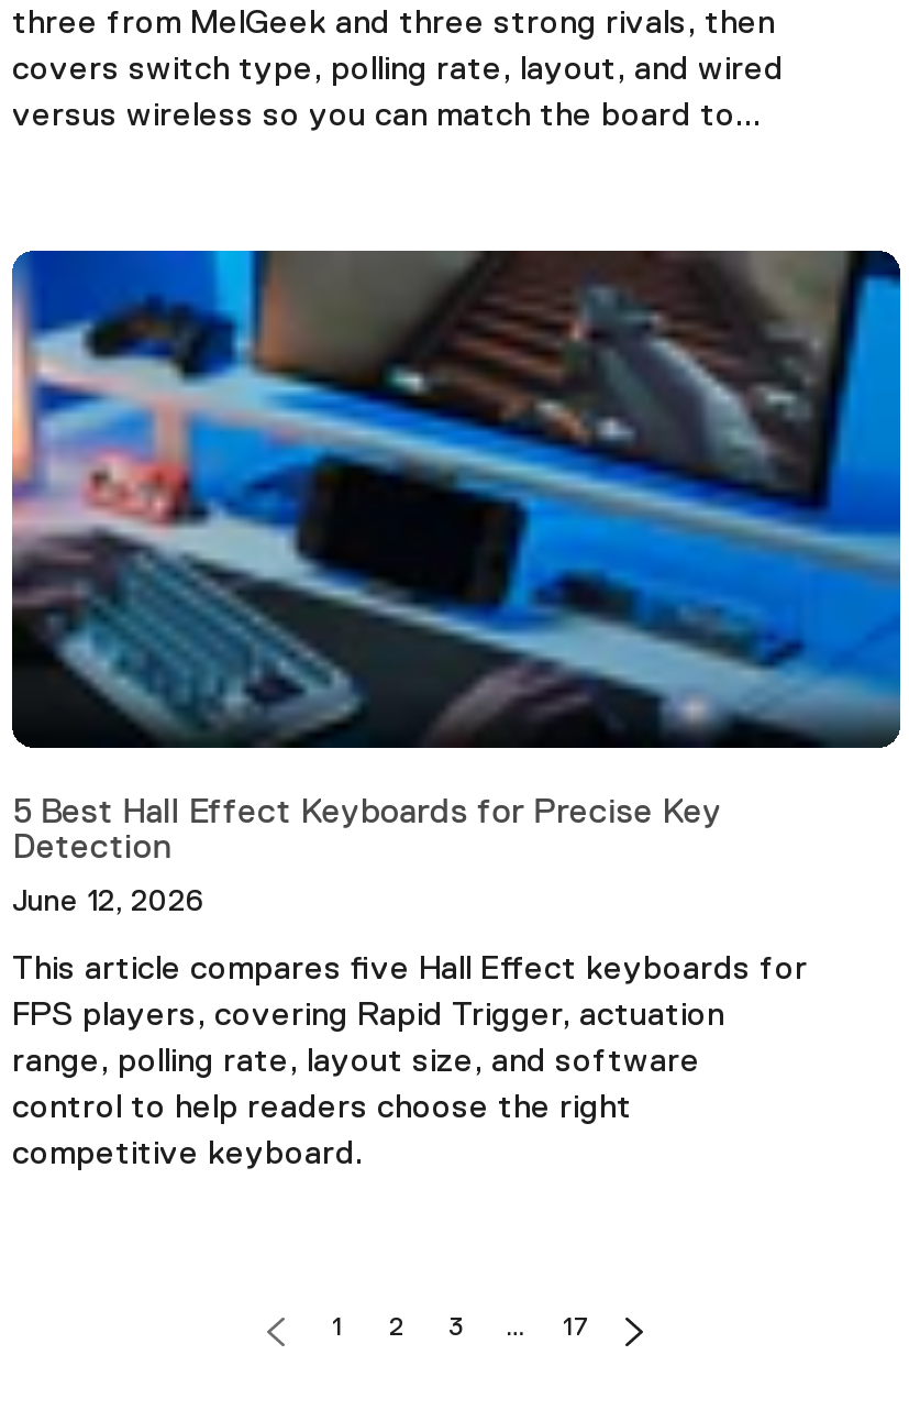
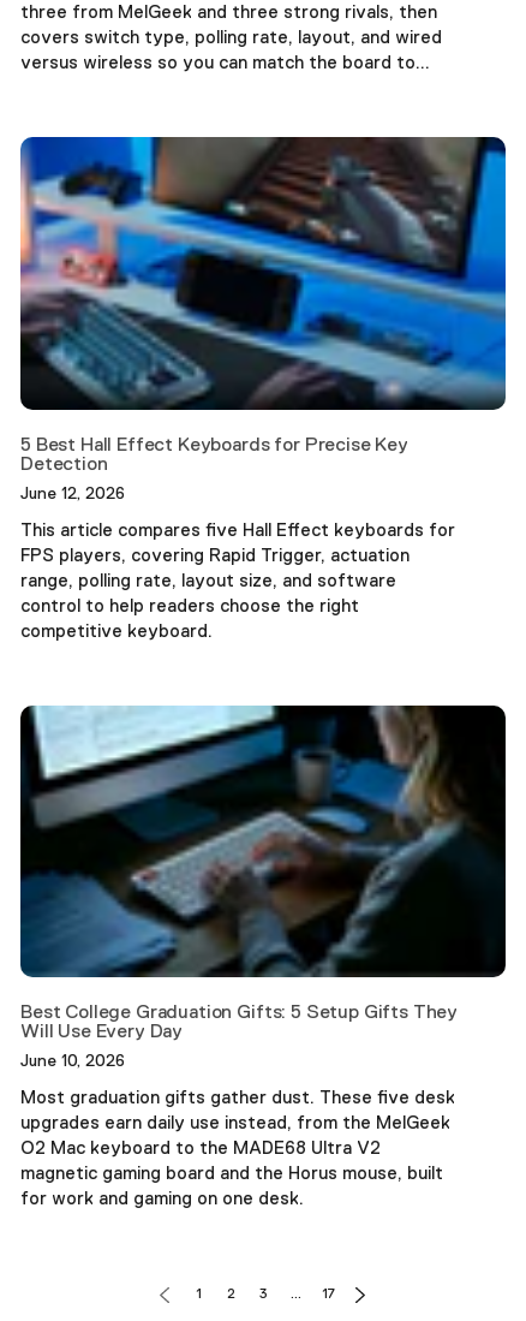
+ [image]
+ Best College Graduation Gifts: 5 Setup Gifts They
+ Will Use Every Day
+ June 10, 2026
+ Most graduation gifts gather dust. These five desk
+ upgrades earn daily use instead, from the MelGeek
+ O2 Mac keyboard to the MADE68 Ultra V2
+ magnetic gaming board and the Horus mouse, built
+ for work and gaming on one desk.
